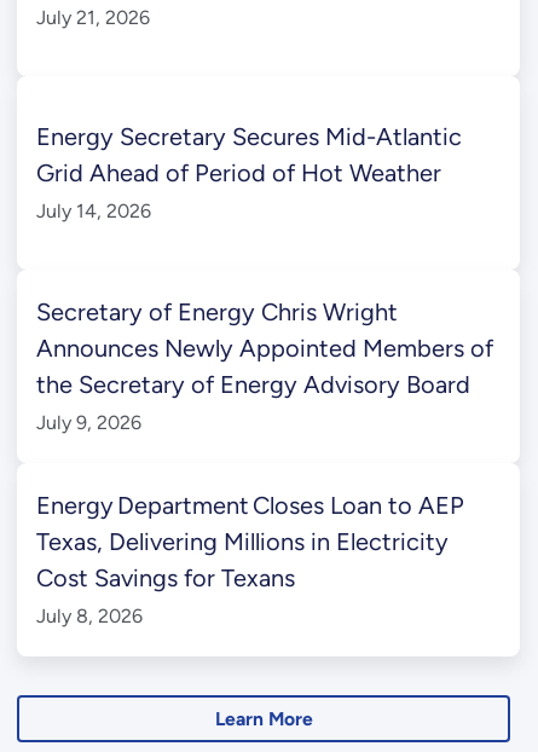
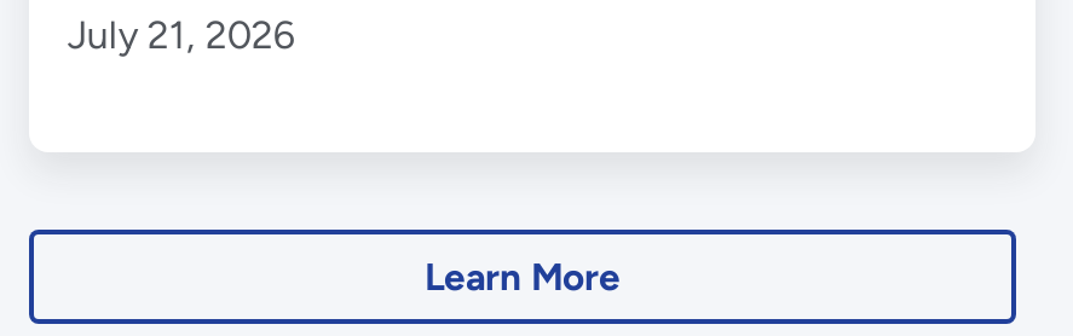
- Energy Secretary Secures Mid-Atlantic
- Grid Ahead of Period of Hot Weather
- July 14, 2026

- Secretary of Energy Chris Wright
- Announces Newly Appointed Members of
- the Secretary of Energy Advisory Board
- July 9, 2026
- Energy Department Closes Loan to AEP
- Texas, Delivering Millions in Electricity
- Cost Savings for Texans
- July 8, 2026
